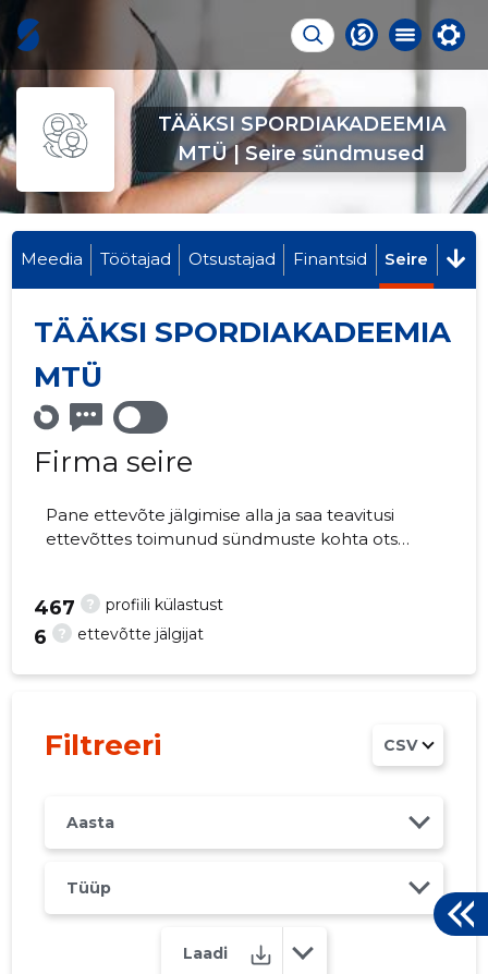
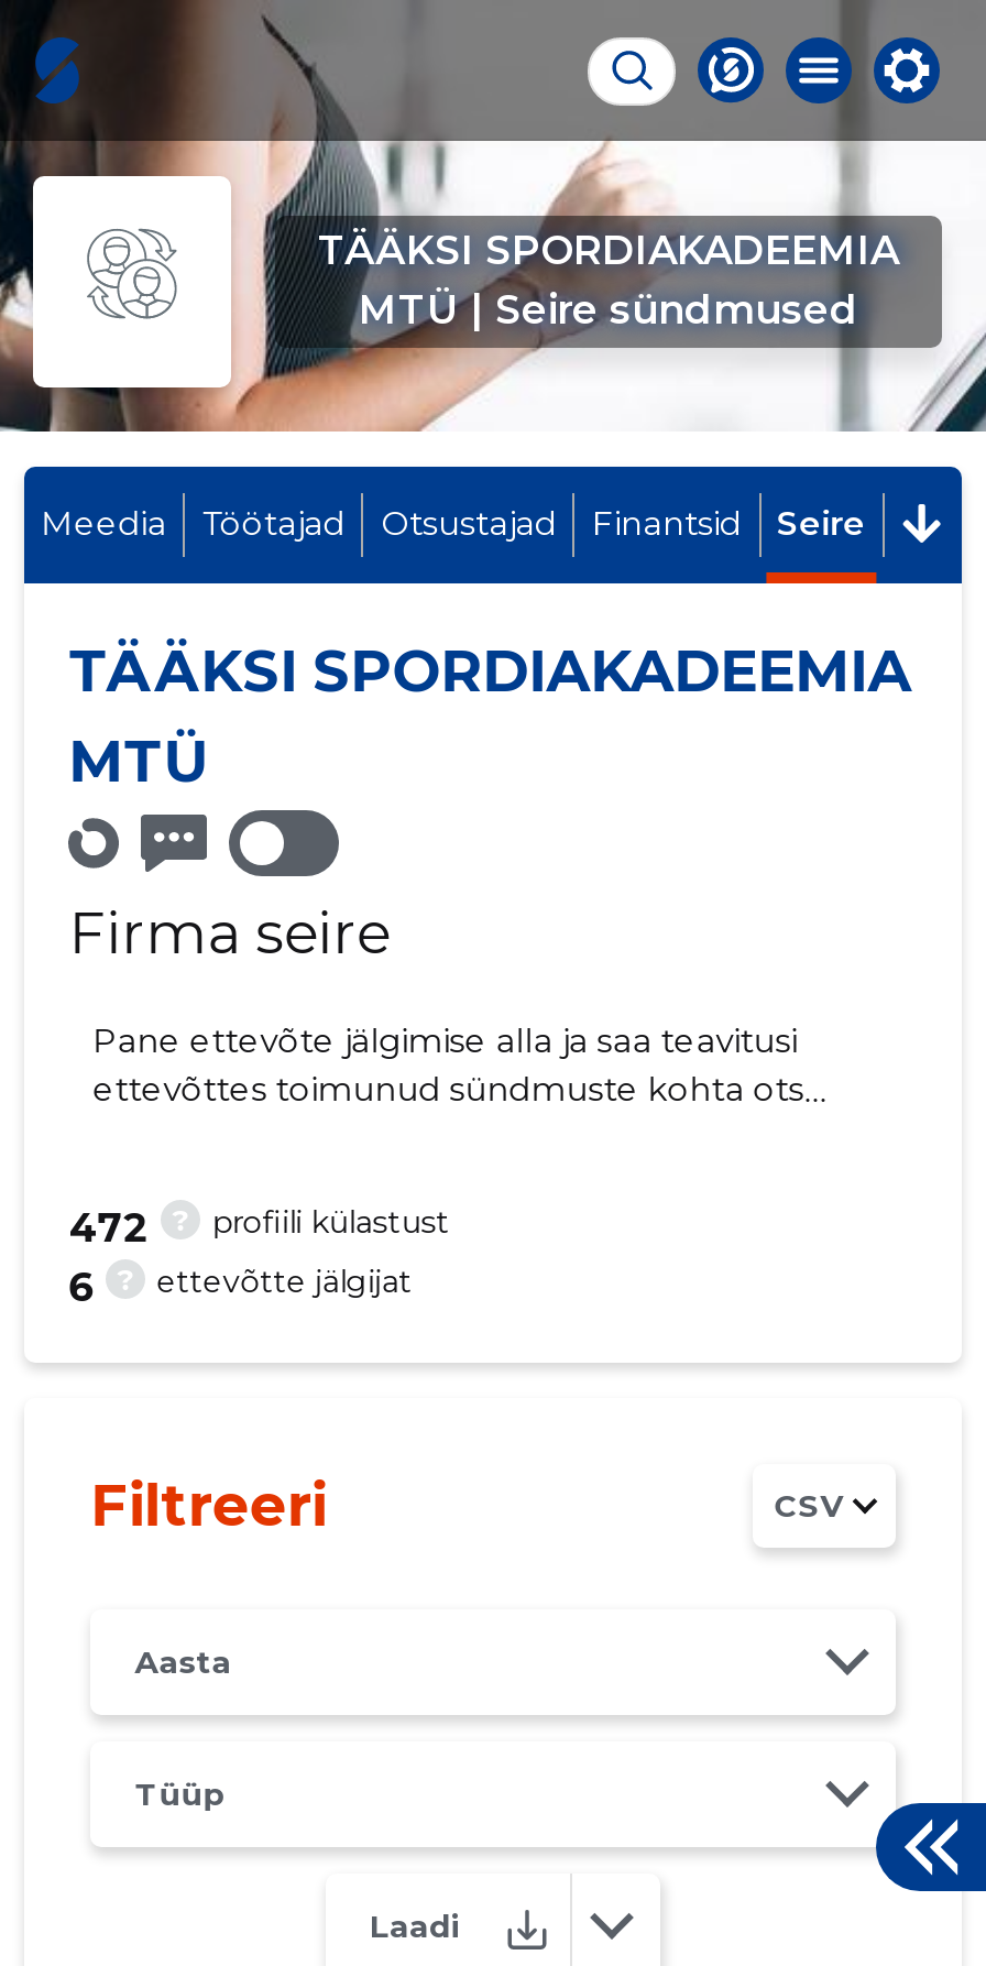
- 467
+ 472
